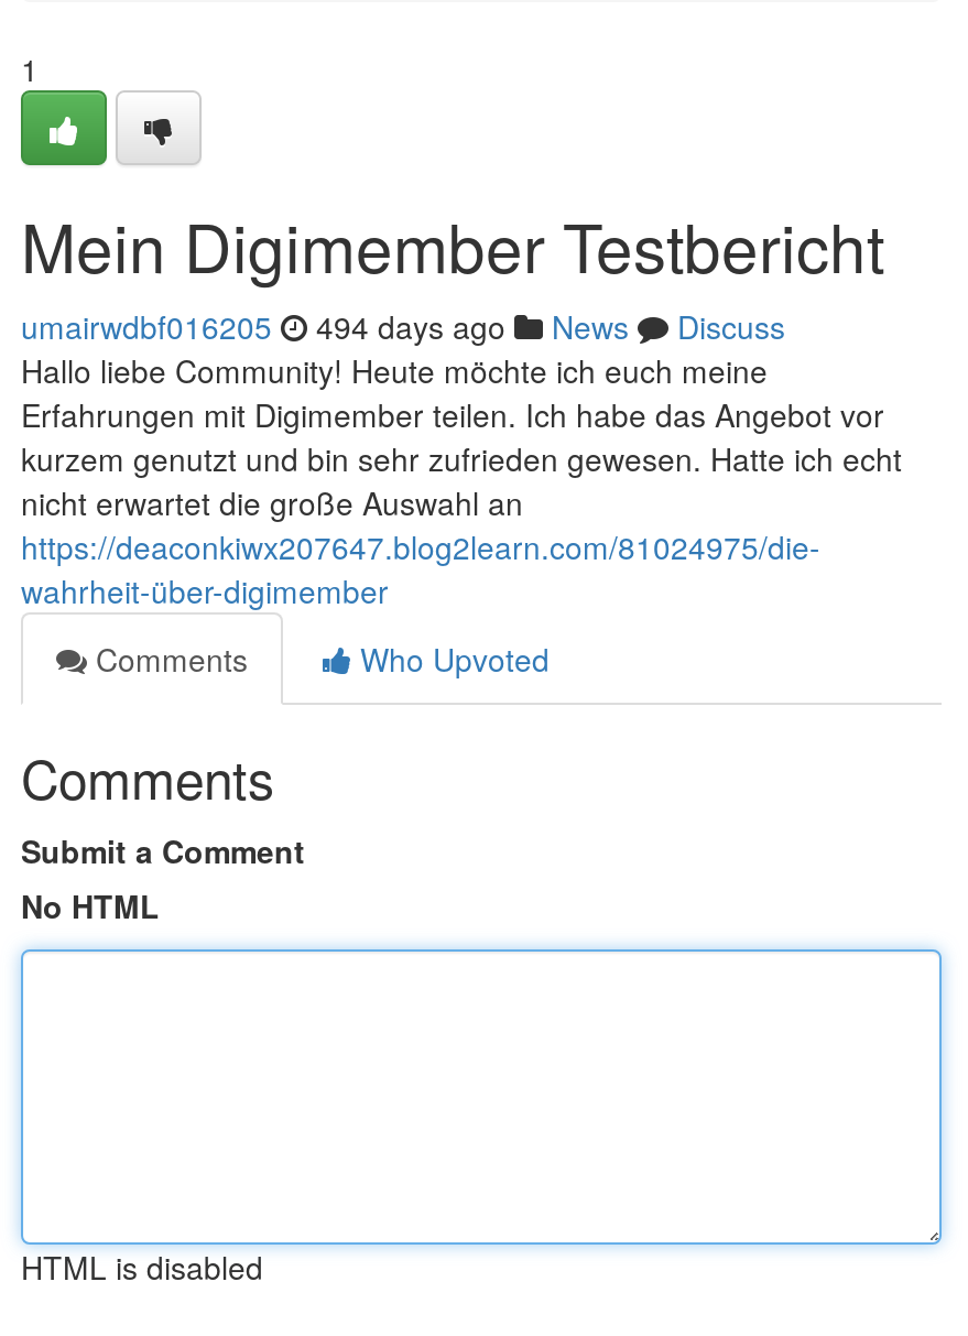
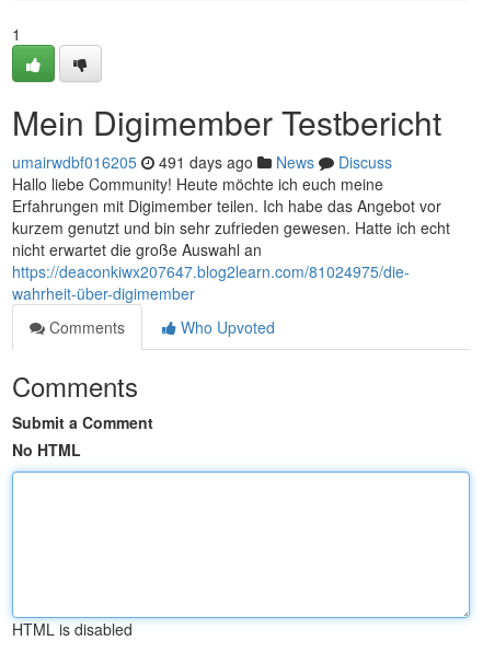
- umairwdbf016205 494 days ago News Discuss
+ umairwdbf016205 491 days ago News Discuss
